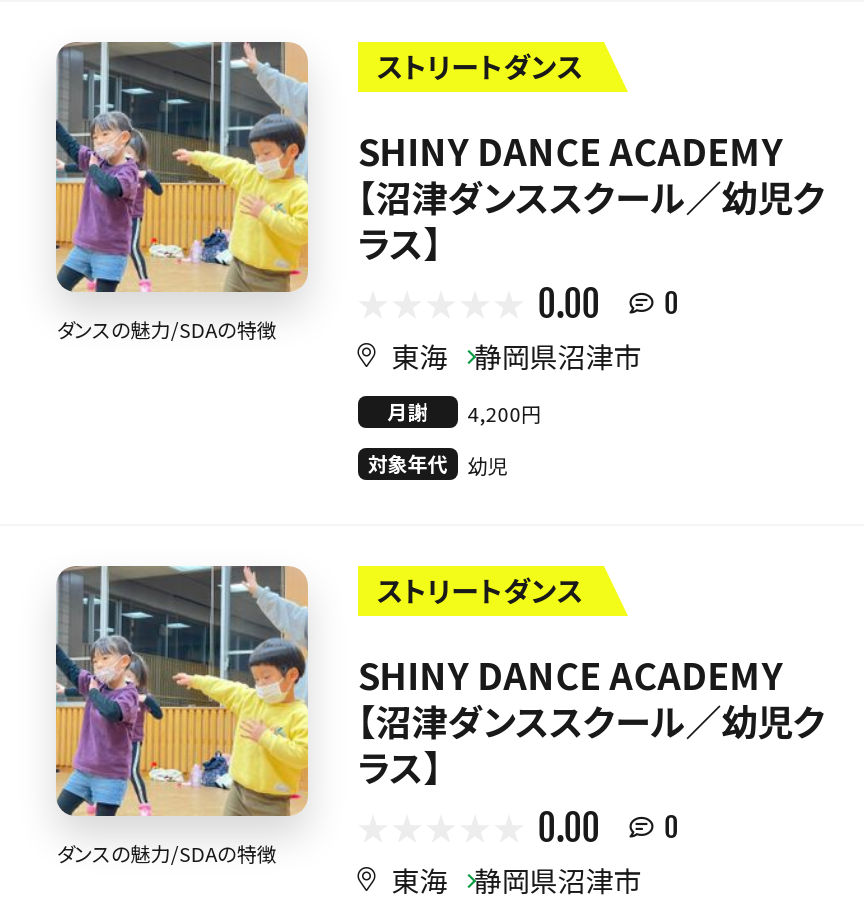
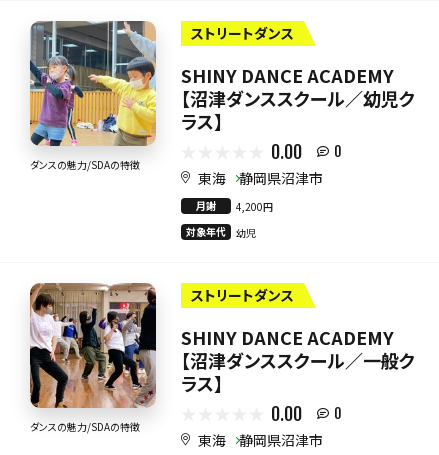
- [image]
- 【沼津ダンススクール／幼児ク
+ [image]
+ 【沼津ダンススクール／一般ク
